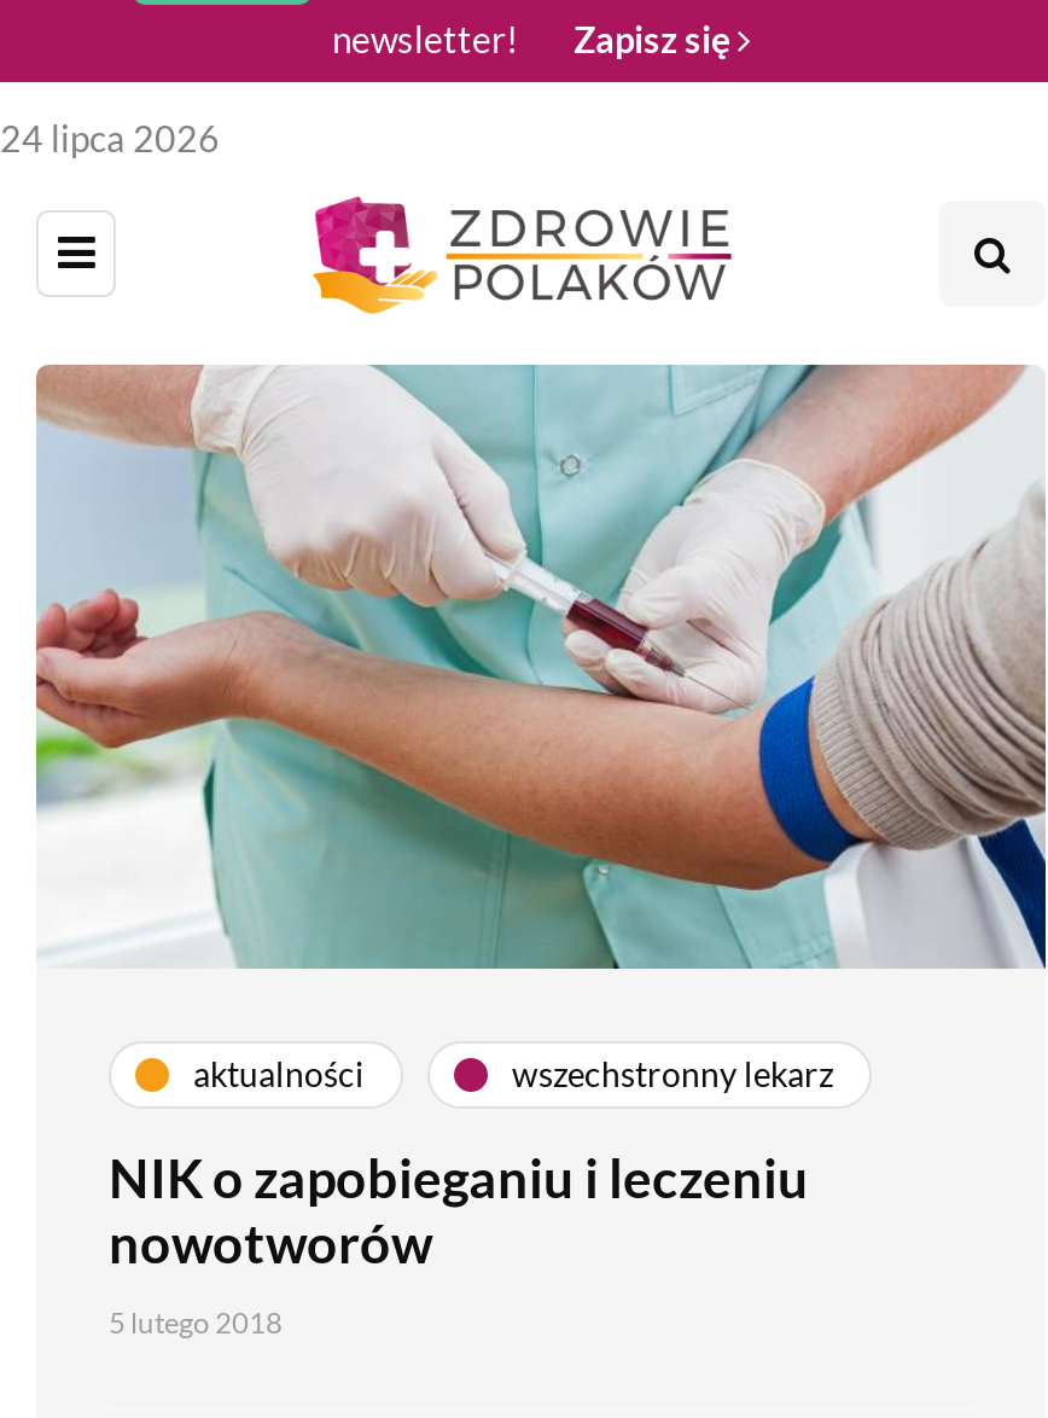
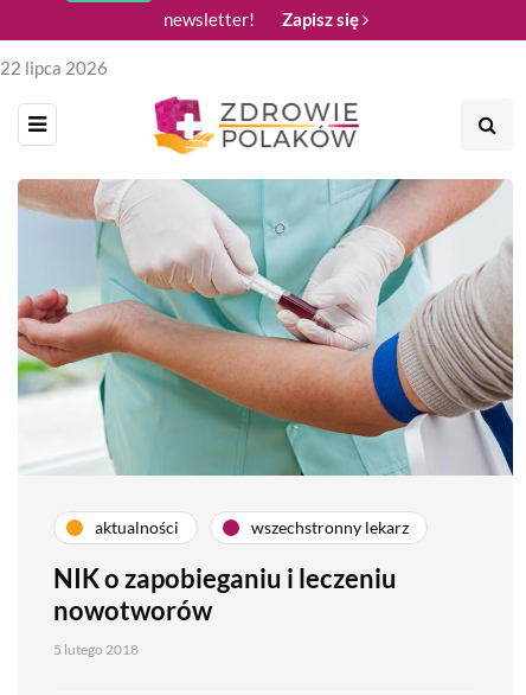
- 24 lipca 2026
+ 22 lipca 2026
